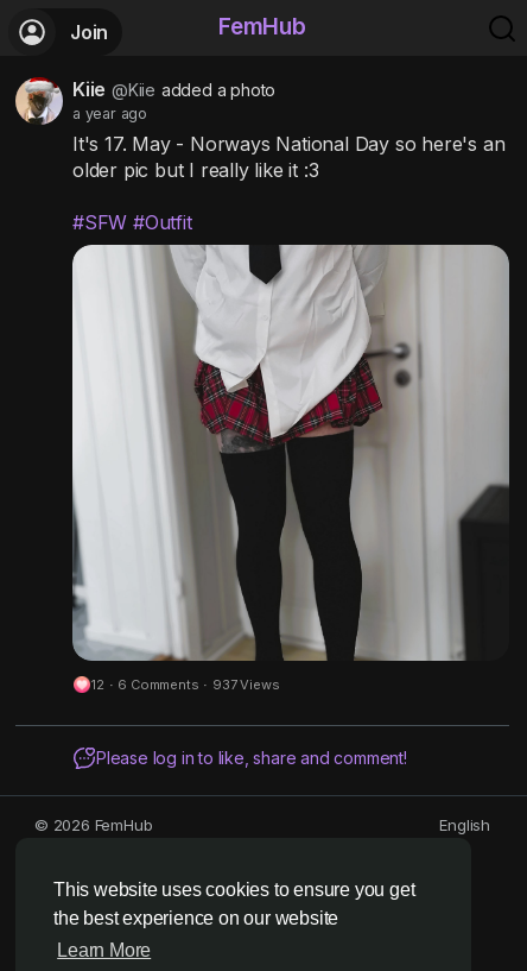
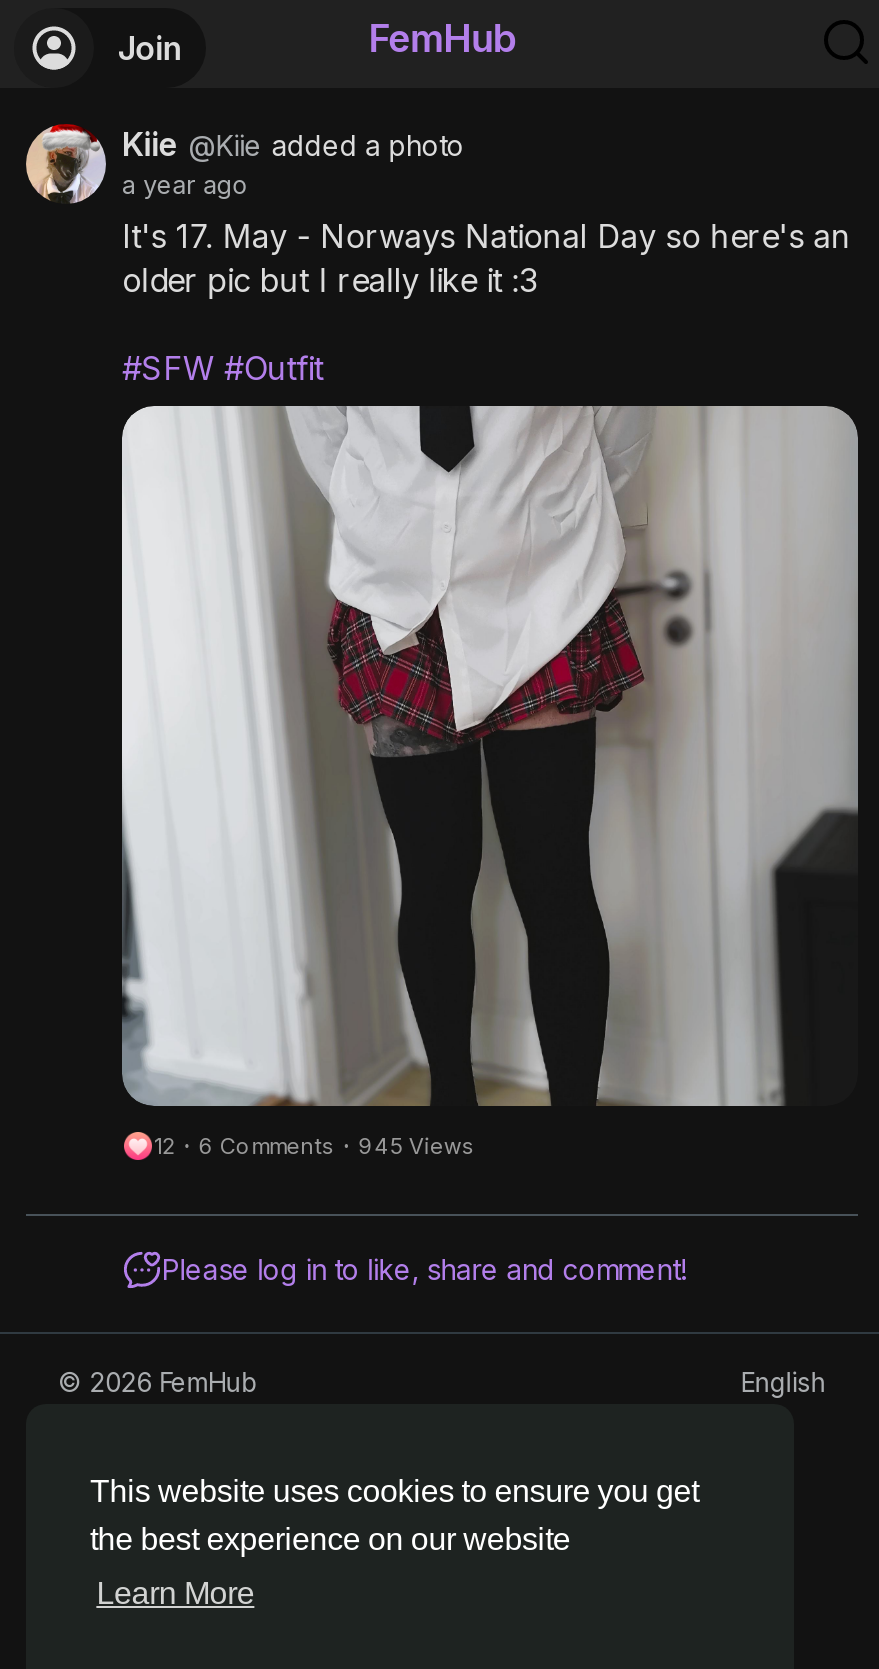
- 12 · 6 Comments · 937 Views
+ 12 · 6 Comments · 945 Views
